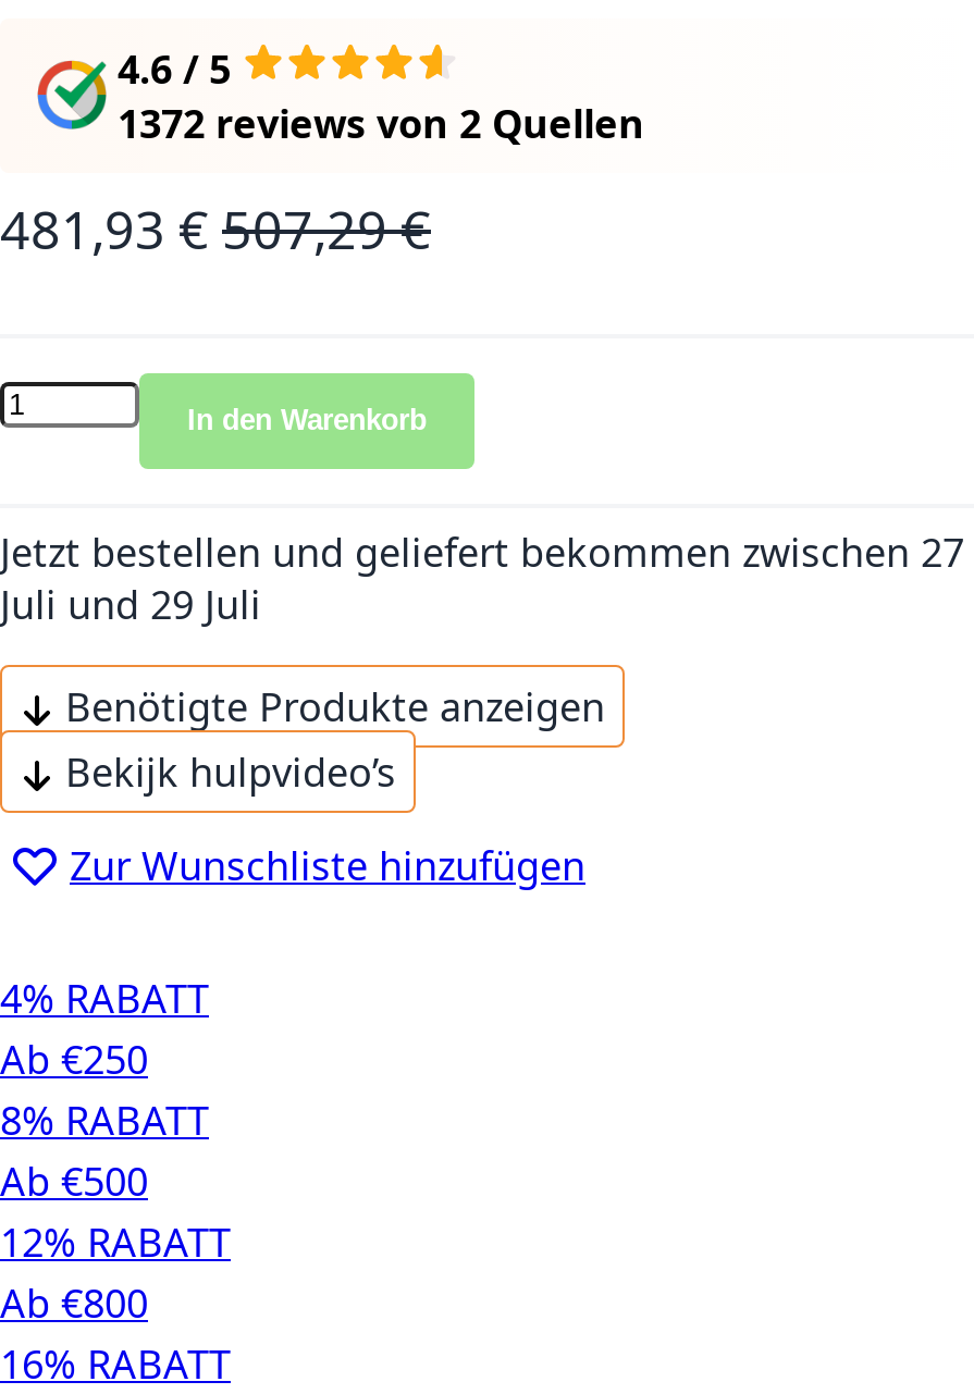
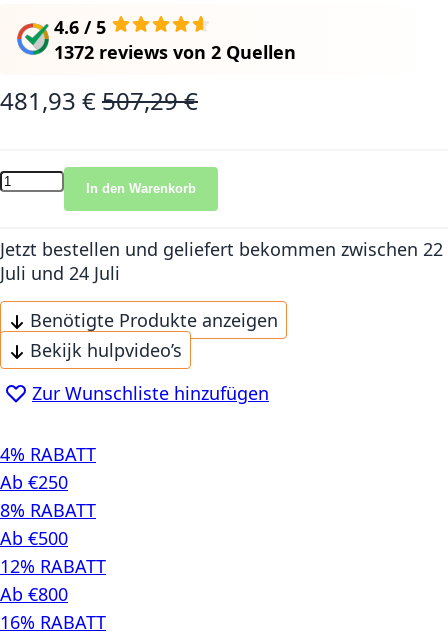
- Jetzt bestellen und geliefert bekommen zwischen 27
+ Jetzt bestellen und geliefert bekommen zwischen 22

- Juli und 29 Juli
+ Juli und 24 Juli
